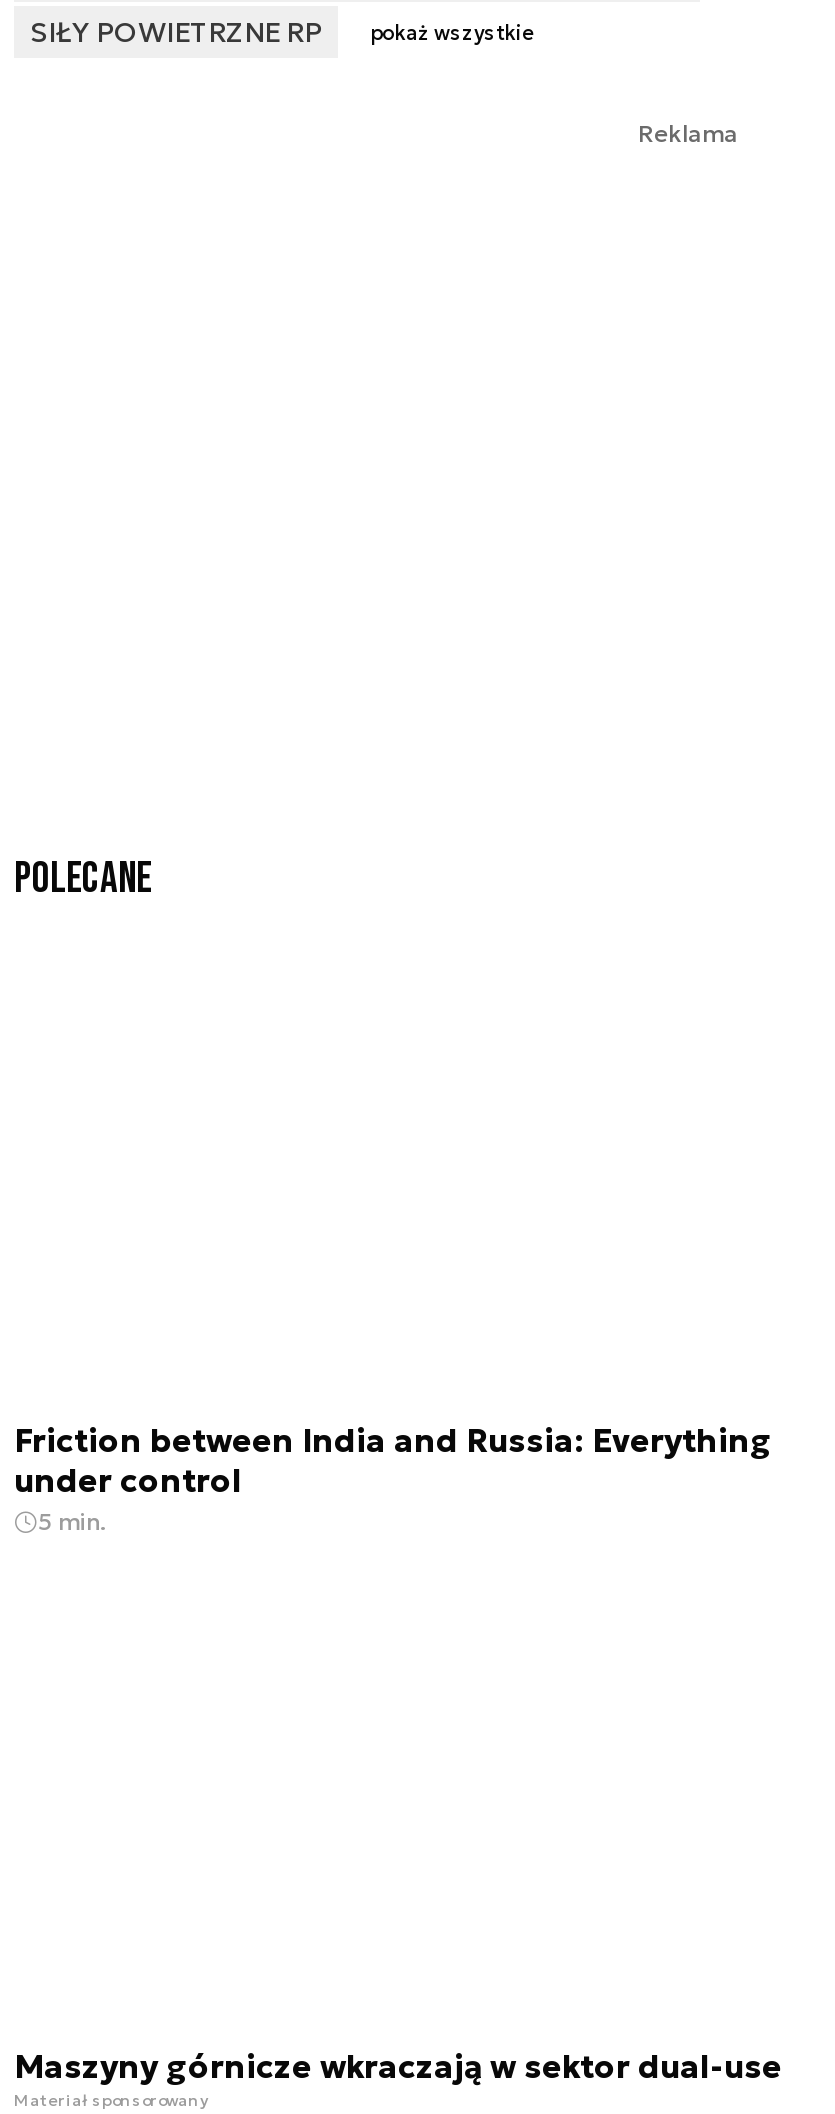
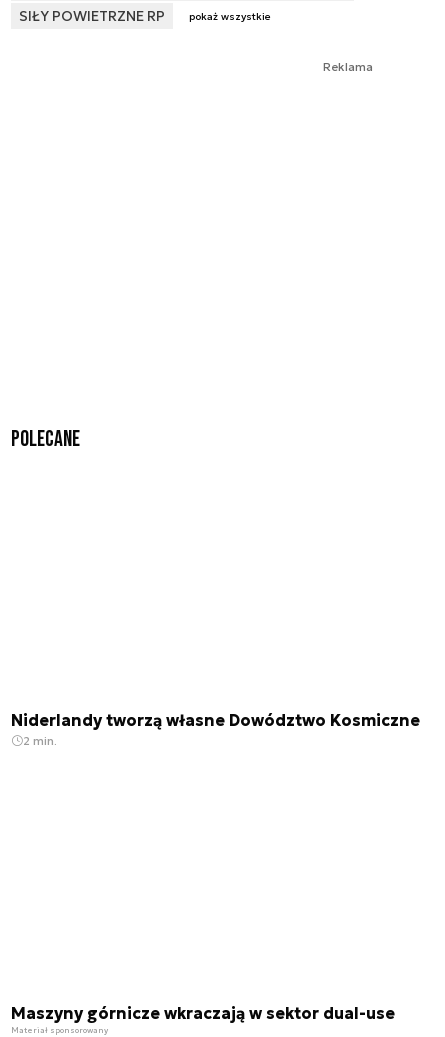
- Friction between India and Russia: Everything
- under control
- 5 min.
+ Niderlandy tworzą własne Dowództwo Kosmiczne
+ 2 min.
